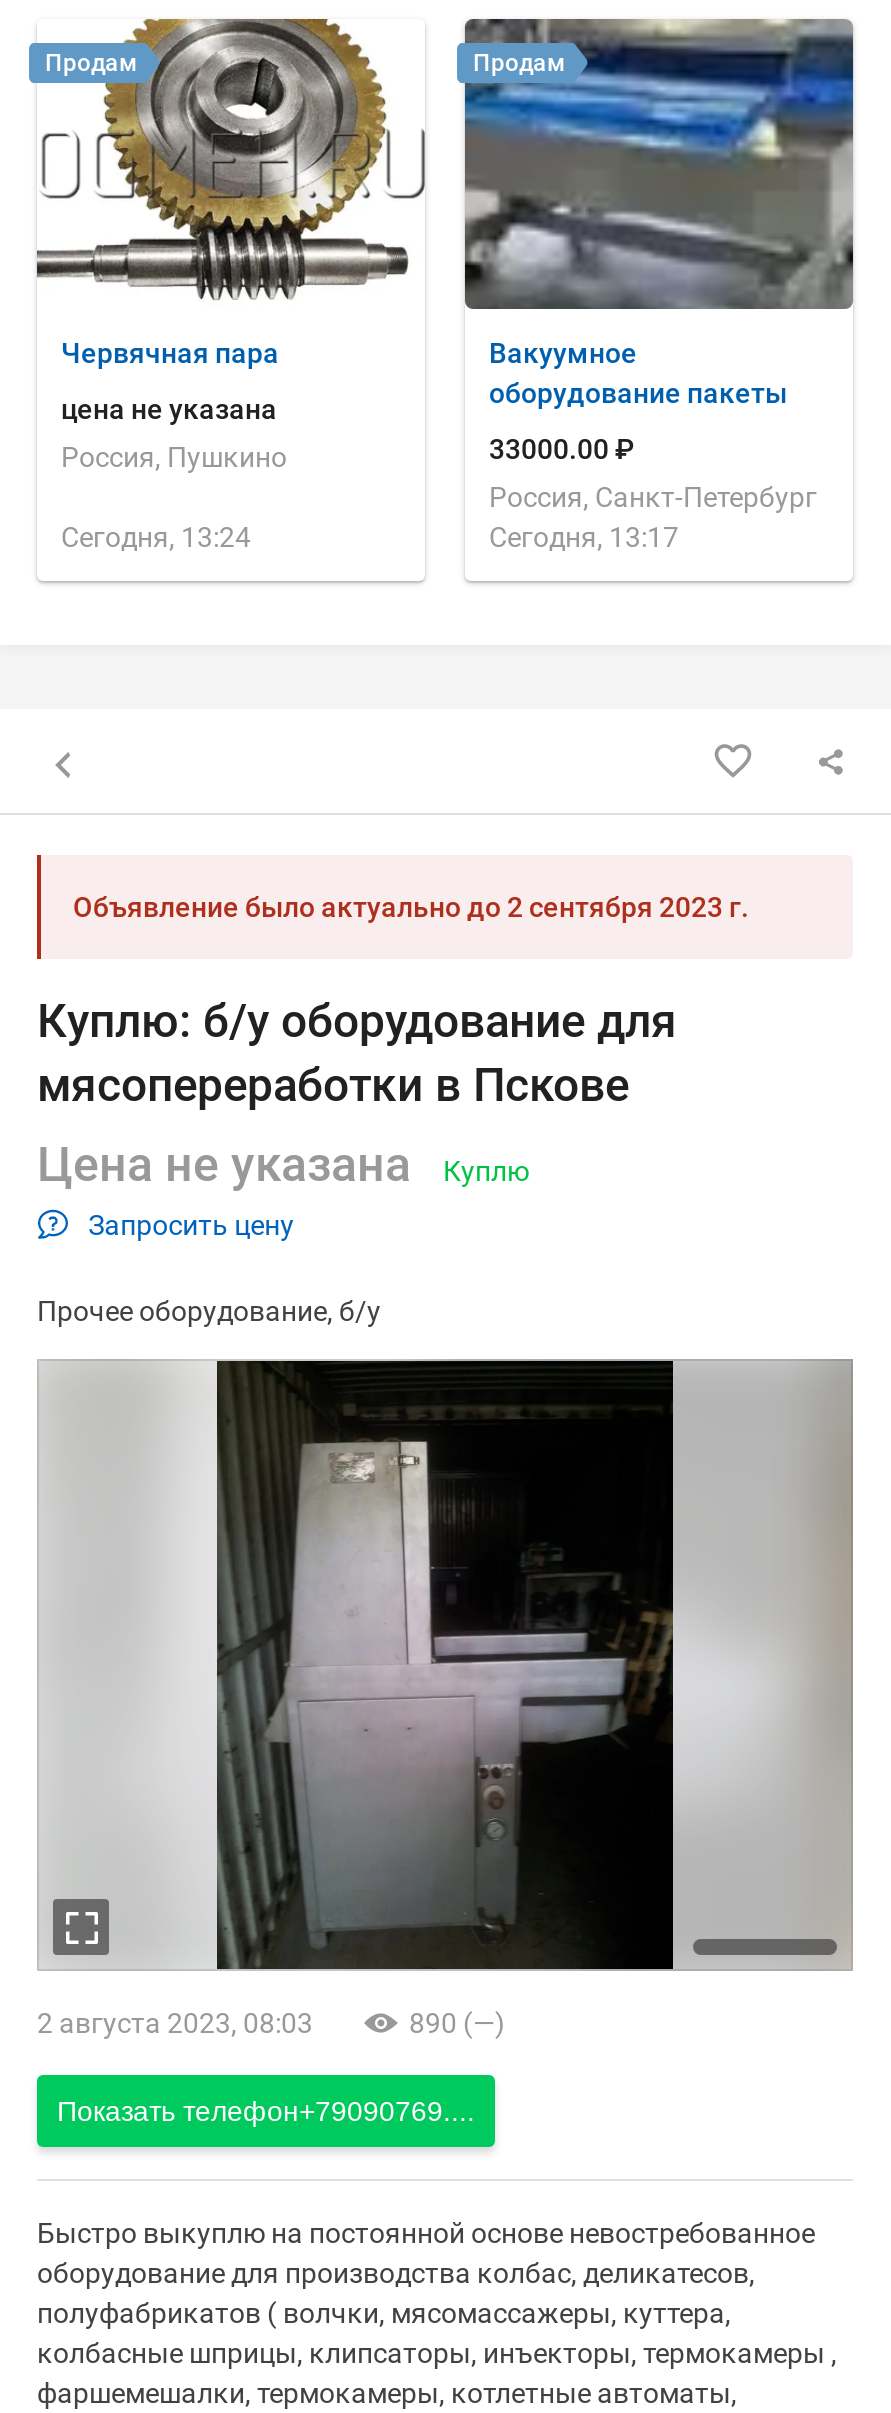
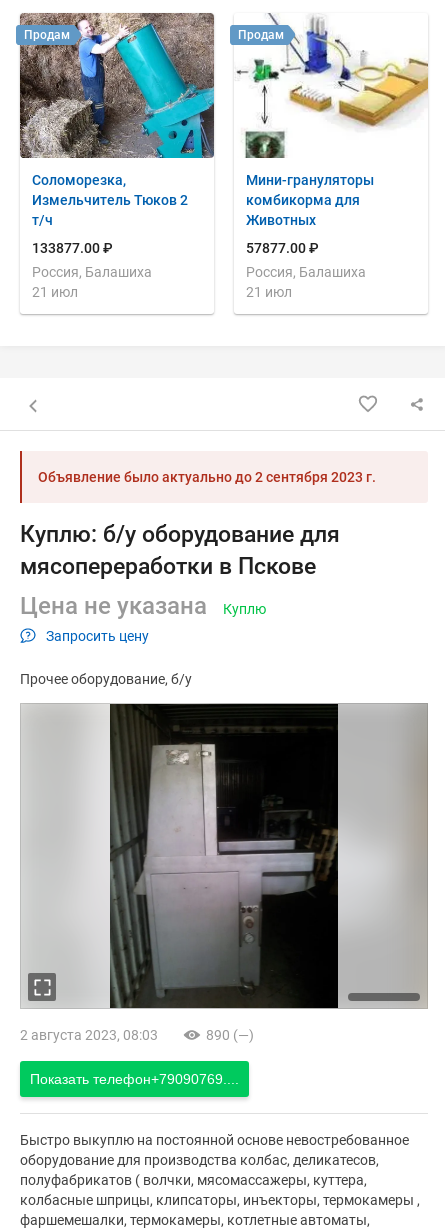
- [image]
- Червячная пара
- цена не указана
- Россия, Пушкино
- Сегодня, 13:24
+ [image]
+ Соломорезка,
+ Измельчитель Тюков 2
+ т/ч
+ 133877.00 ₽
+ Россия, Балашиха
+ 21 июл

- [image]
- Вакуумное
- оборудование пакеты
+ [image]
+ Мини-грануляторы
+ комбикорма для
+ Животных

- 33000.00 ₽
+ 57877.00 ₽

- Россия, Санкт-Петербург
- Сегодня, 13:17
+ Россия, Балашиха
+ 21 июл
